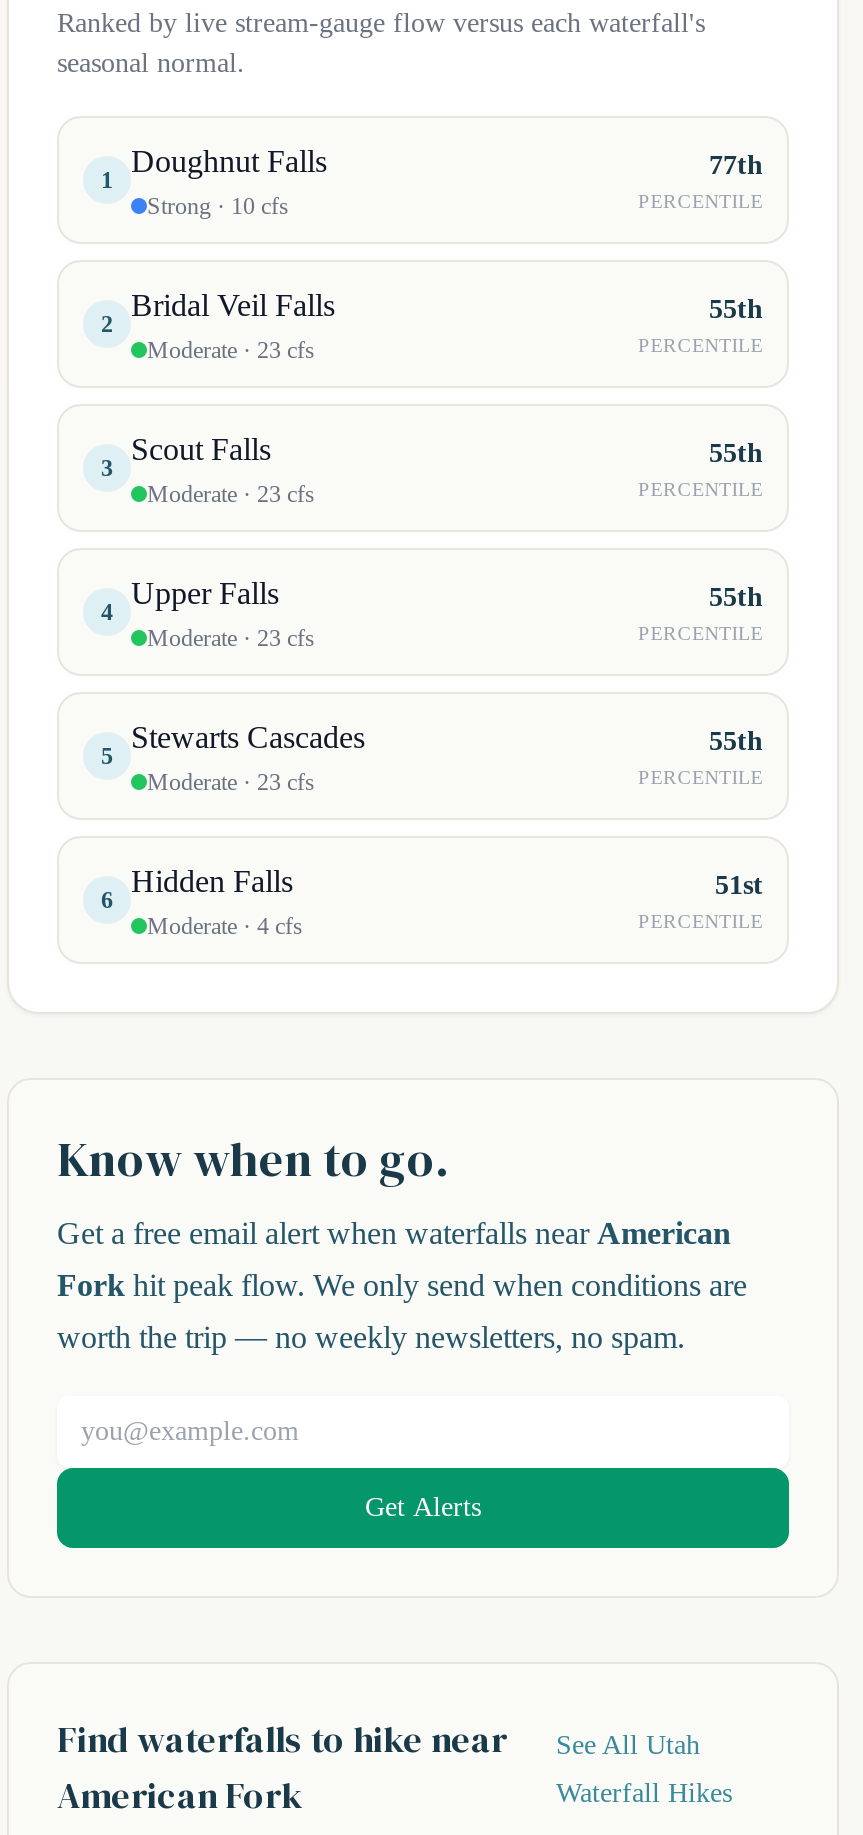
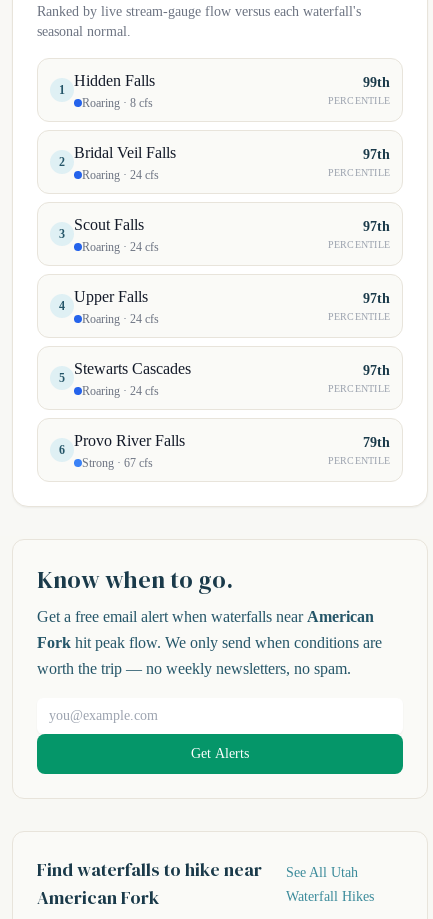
- Doughnut Falls
- Strong · 10 cfs
+ Hidden Falls
+ Roaring · 8 cfs

- 77th
+ 99th

- 55th
+ 97th

- Moderate · 23 cfs
+ Roaring · 24 cfs

- 55th
+ 97th

- Moderate · 23 cfs
+ Roaring · 24 cfs

- 55th
+ 97th

- Moderate · 23 cfs
+ Roaring · 24 cfs

- 55th
+ 97th

- Moderate · 23 cfs
+ Roaring · 24 cfs

- Hidden Falls
- Moderate · 4 cfs
+ Provo River Falls
+ Strong · 67 cfs

- 51st
+ 79th
